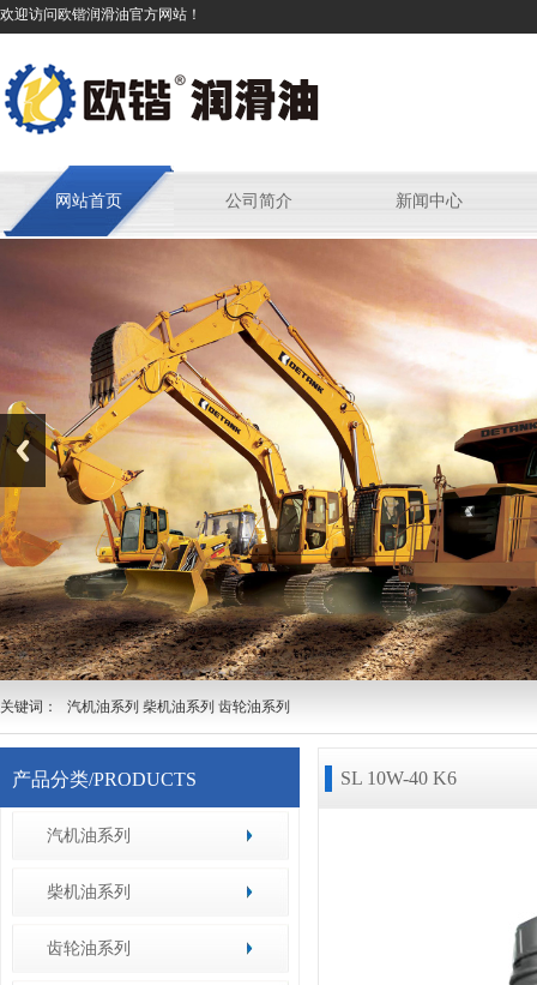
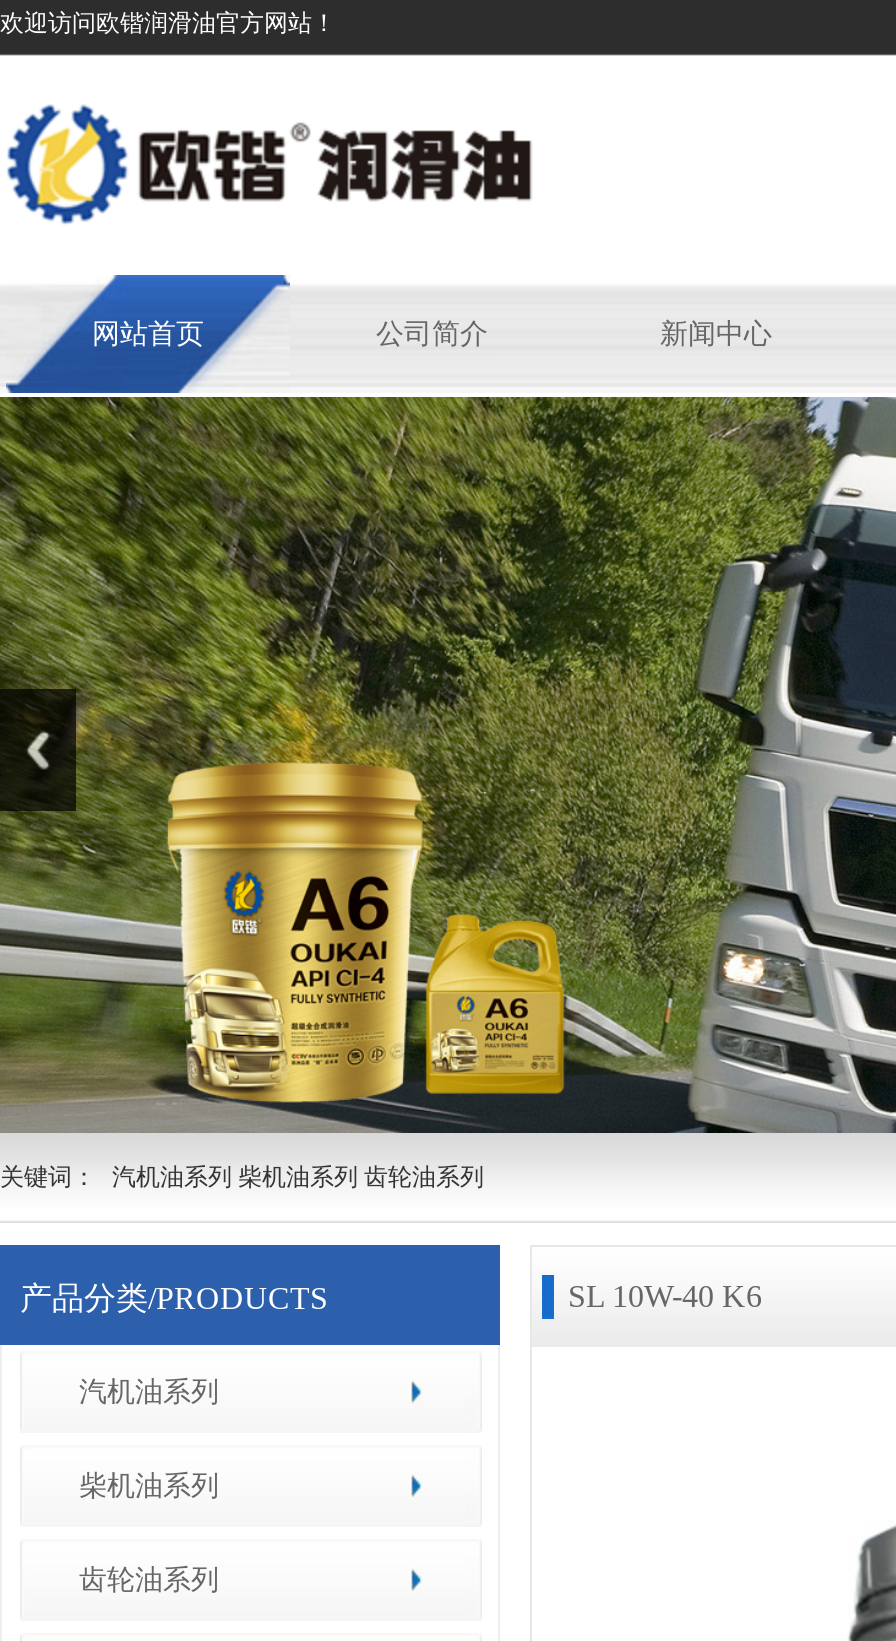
- [image]
+ [image]
